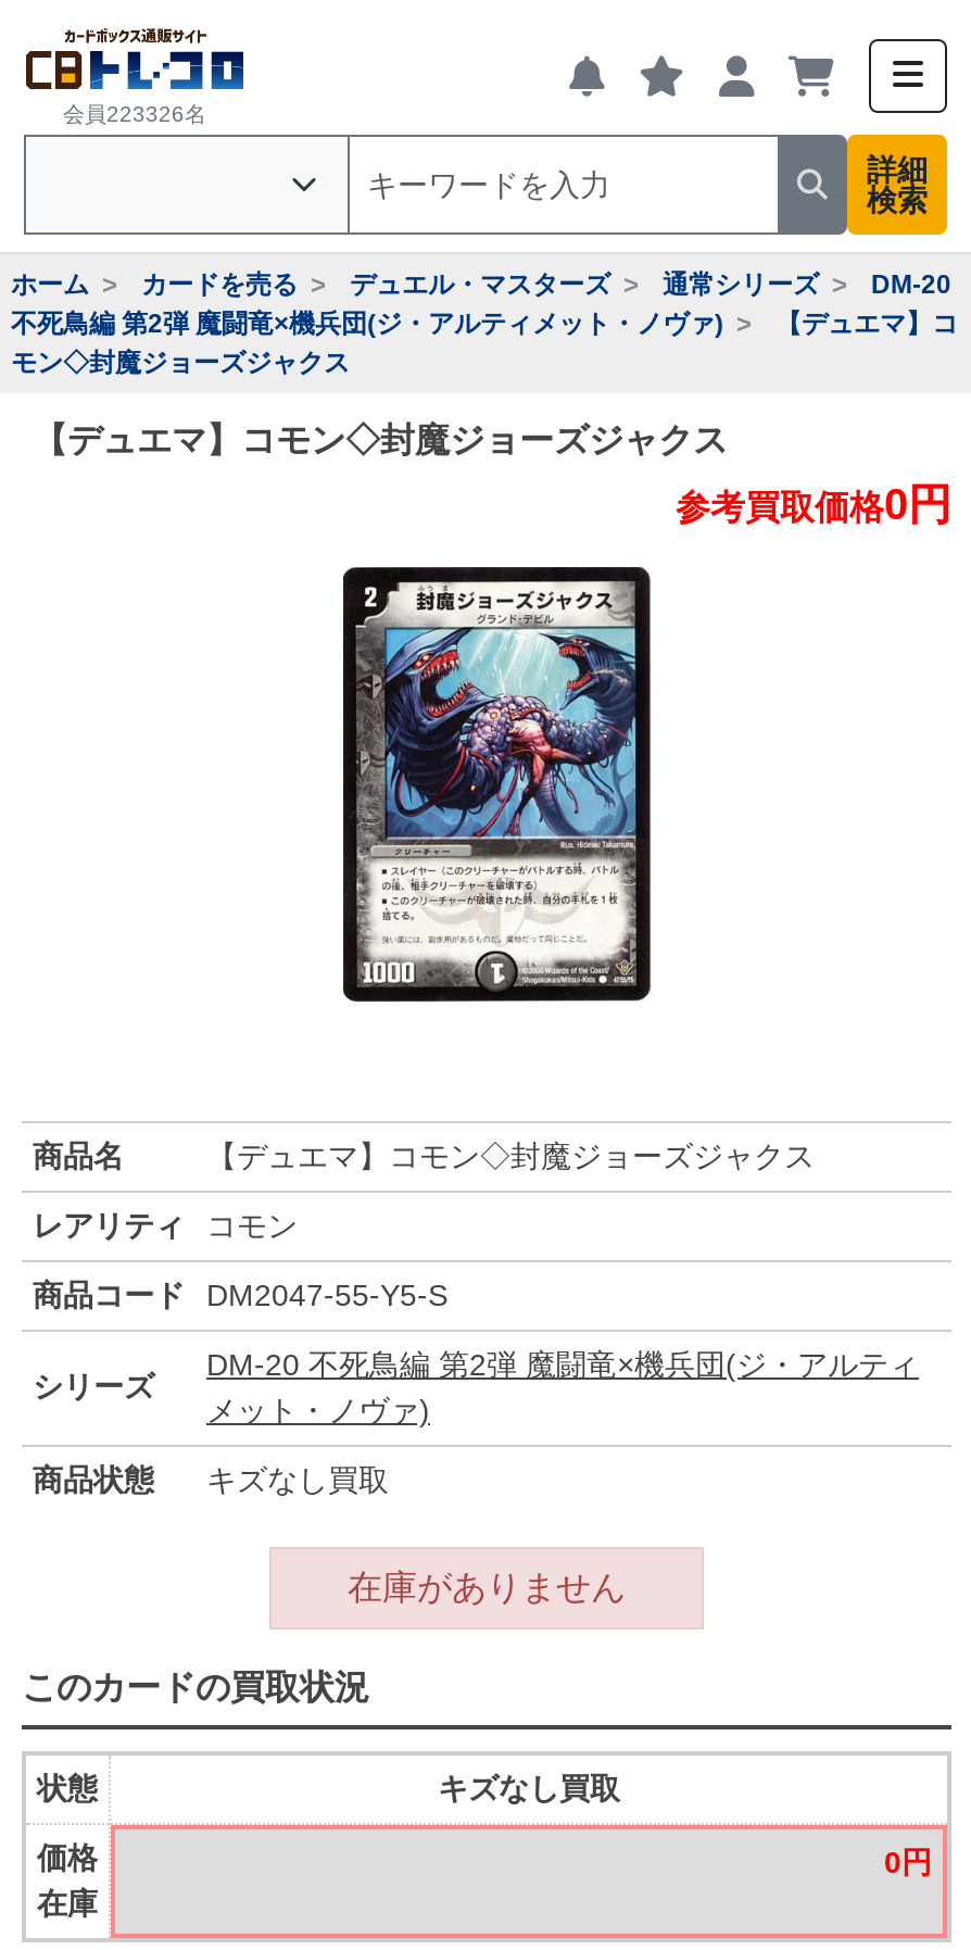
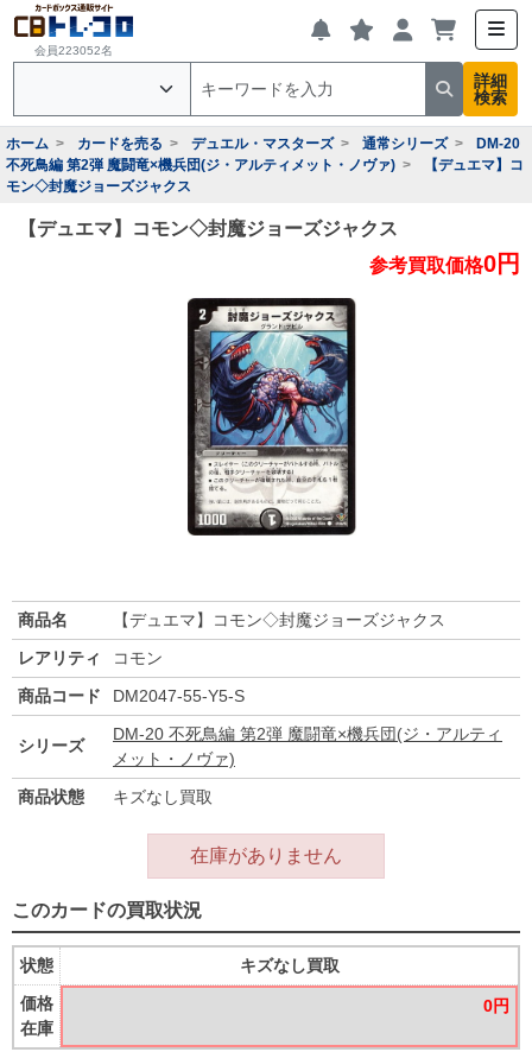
- 会員223326名
+ 会員223052名
